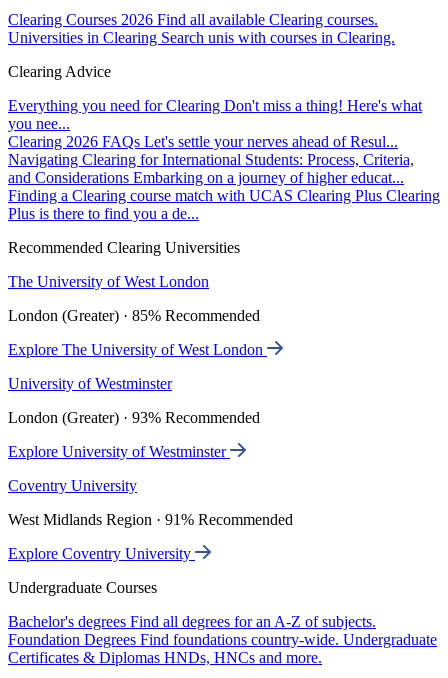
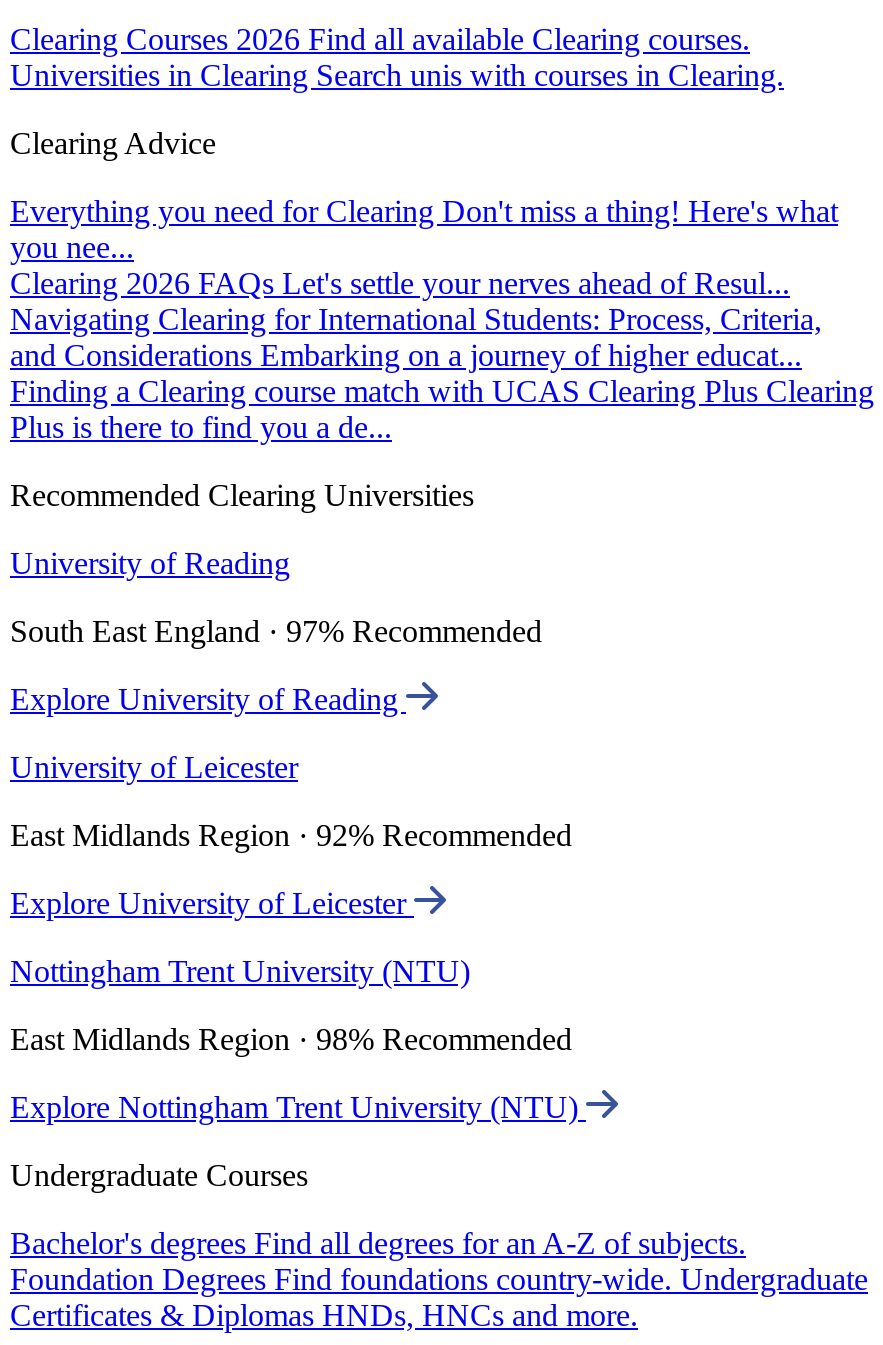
- The University of West London
+ University of Reading

- London (Greater) · 85% Recommended
+ South East England · 97% Recommended

- Explore The University of West London
+ Explore University of Reading

- University of Westminster
+ University of Leicester

- London (Greater) · 93% Recommended
+ East Midlands Region · 92% Recommended

- Explore University of Westminster
+ Explore University of Leicester

- Coventry University
+ Nottingham Trent University (NTU)

- West Midlands Region · 91% Recommended
+ East Midlands Region · 98% Recommended

- Explore Coventry University
+ Explore Nottingham Trent University (NTU)
